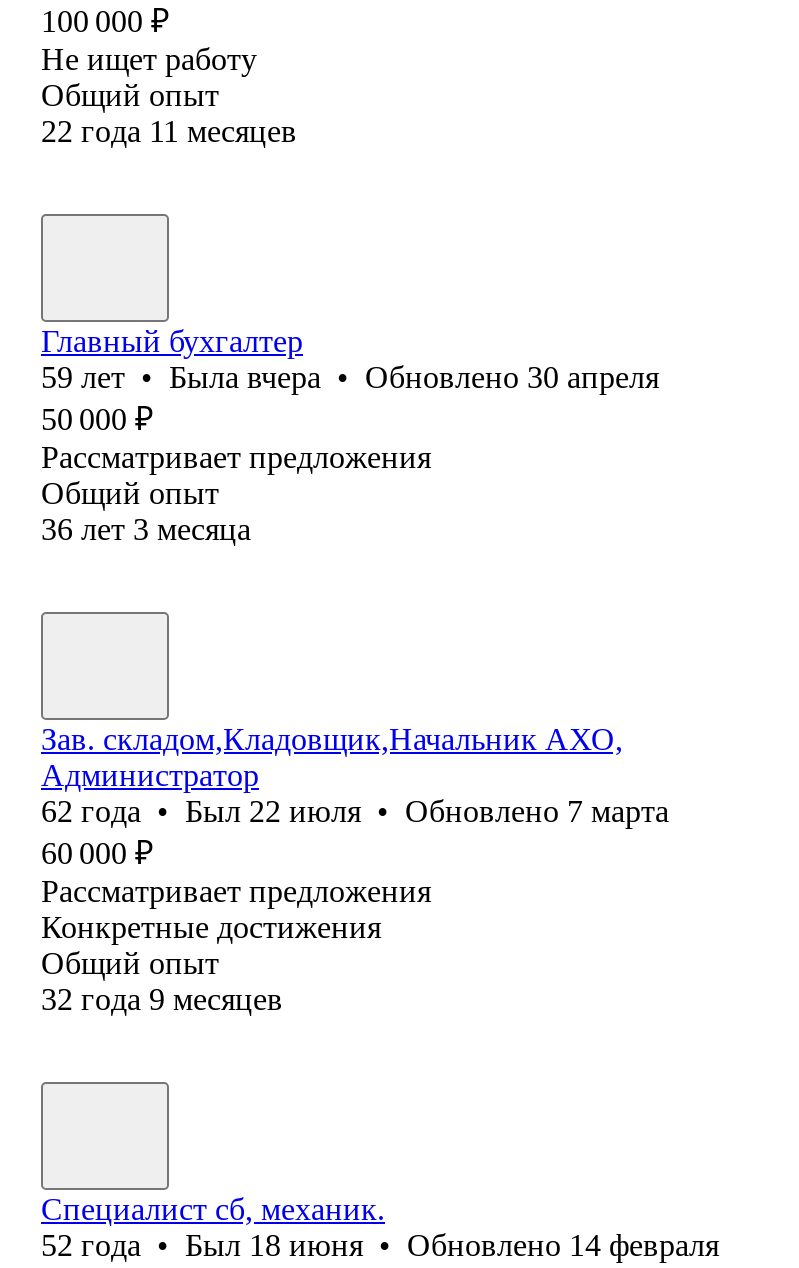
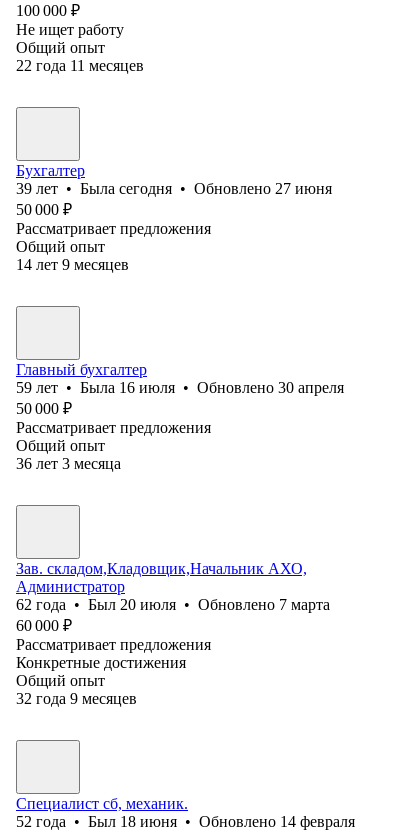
+ Бухгалтер
+ 39 лет • Была сегодня • Обновлено 27 июня
+ 50 000 ₽
+ Рассматривает предложения
+ Общий опыт
+ 14 лет 9 месяцев

- 59 лет • Была вчера • Обновлено 30 апреля
+ 59 лет • Была 16 июля • Обновлено 30 апреля

- 62 года • Был 22 июля • Обновлено 7 марта
+ 62 года • Был 20 июля • Обновлено 7 марта
